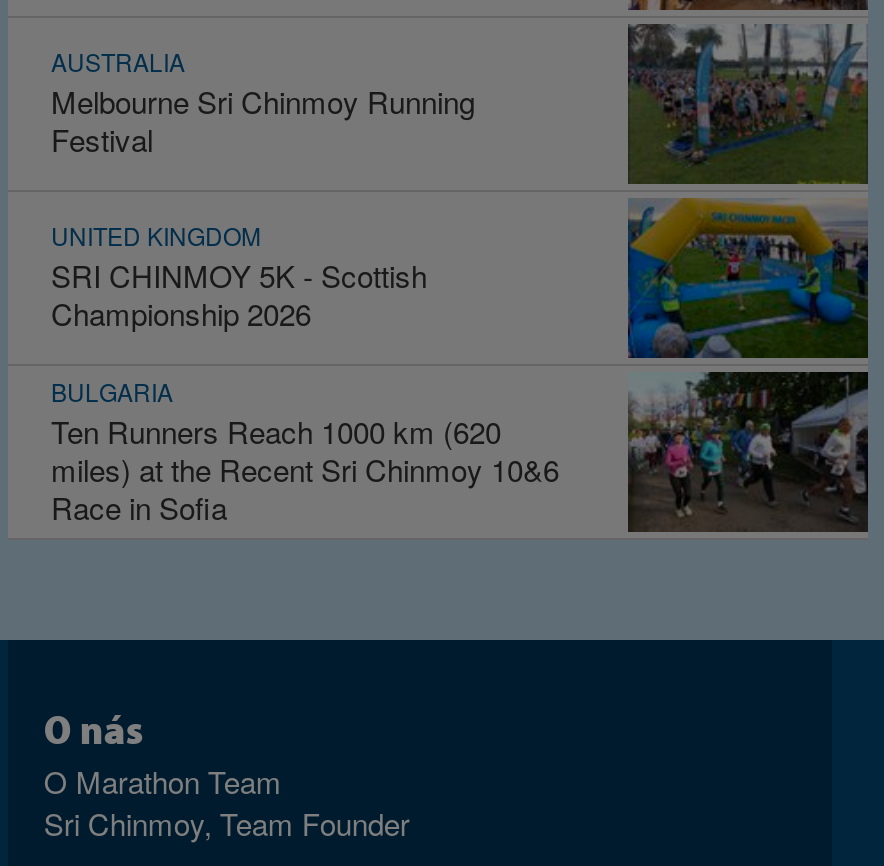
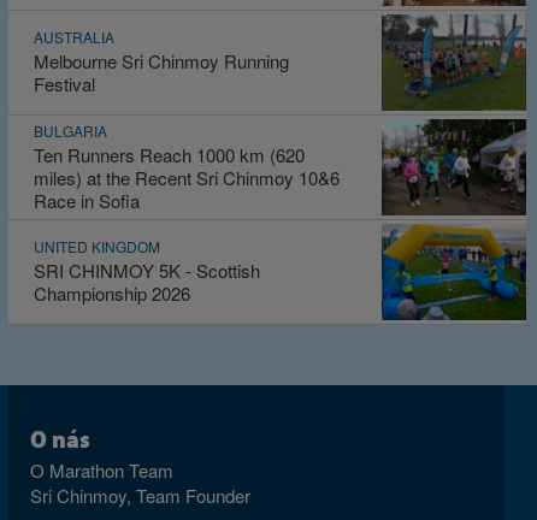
moved down: UNITED KINGDOM | SRI CHINMOY 5K - Scottish | Championship 2026

moved up: BULGARIA | Ten Runners Reach 1000 km (620 | miles) at the Recent Sri Chinmoy 10&6 | Race in Sofia
